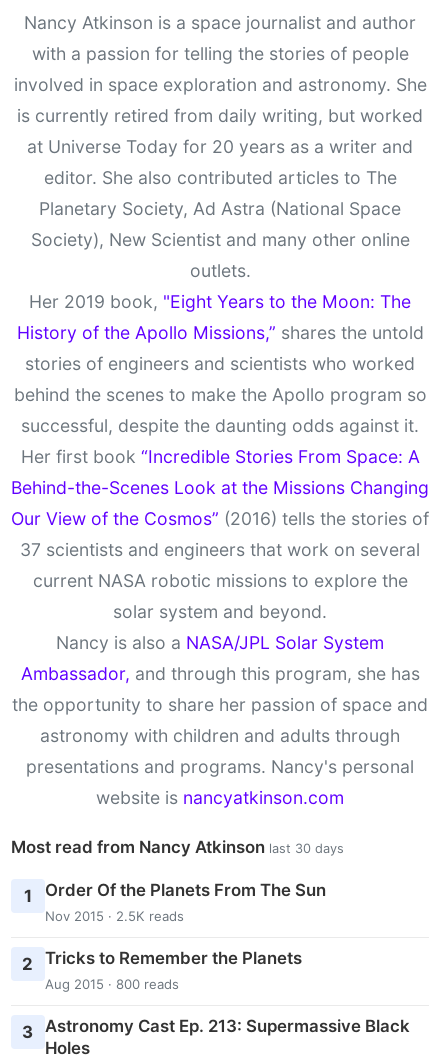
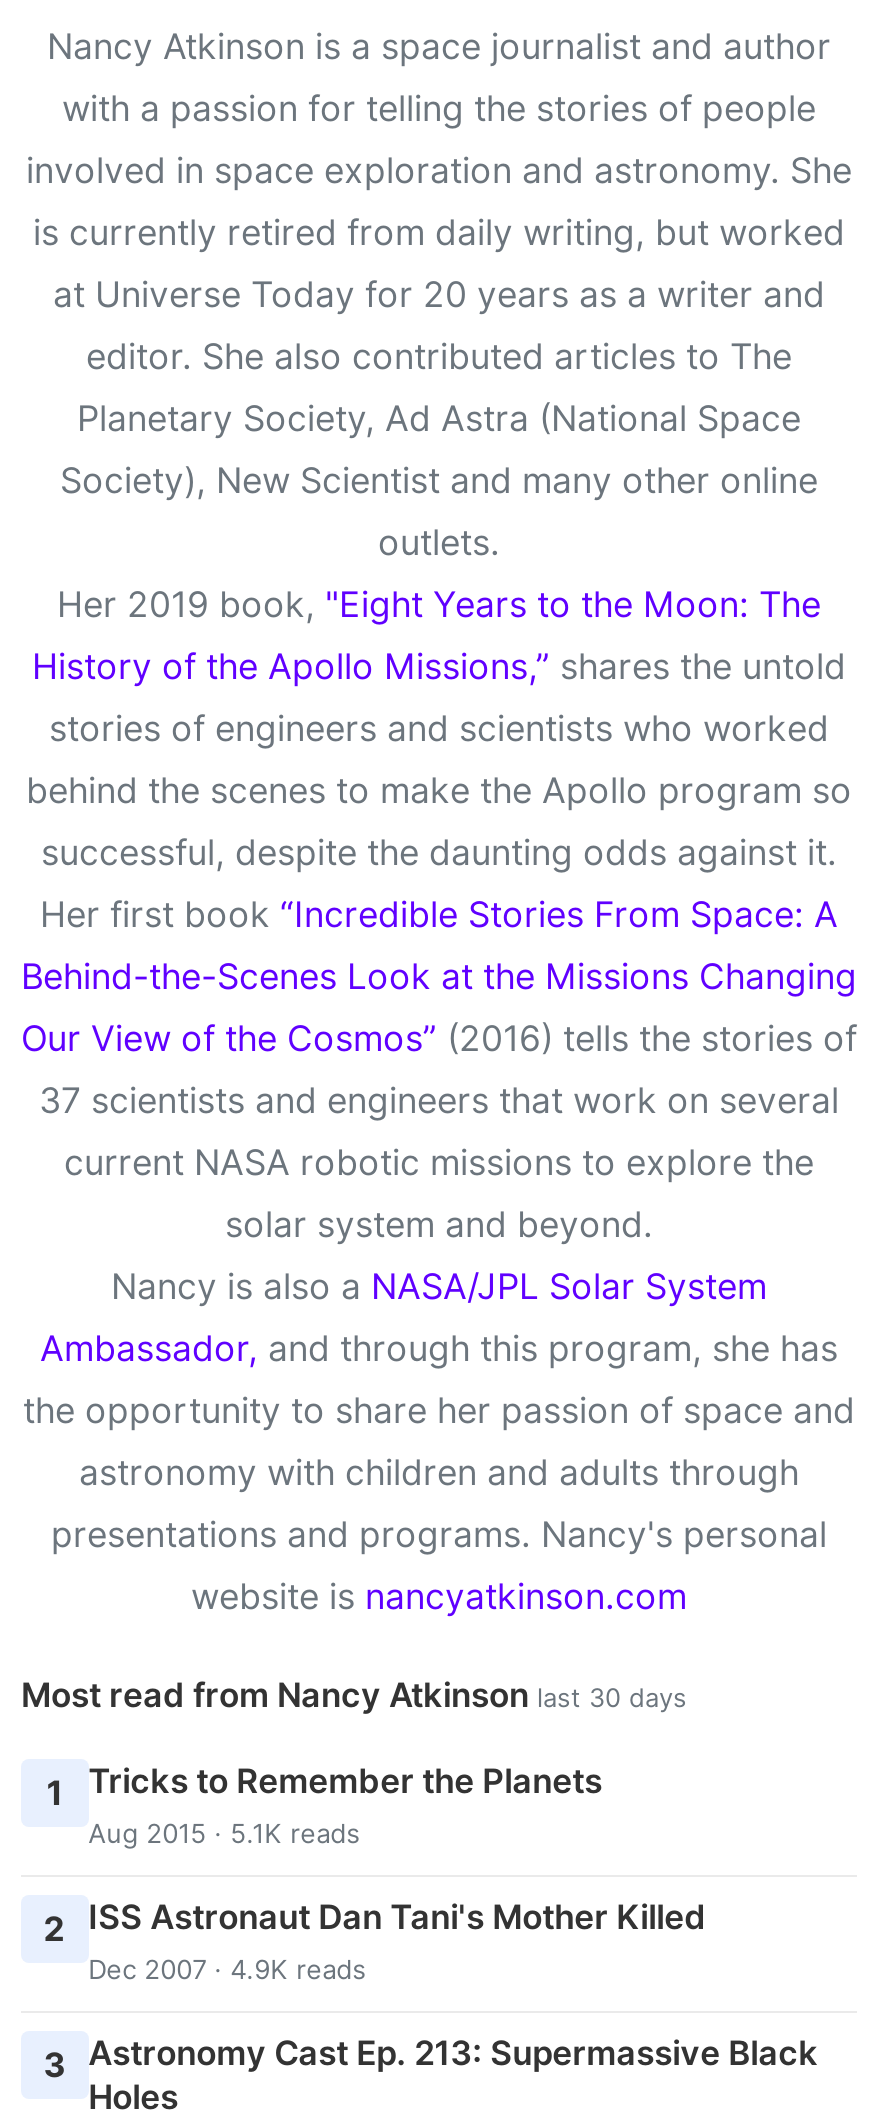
- Order Of the Planets From The Sun
- Nov 2015 · 2.5K reads
+ Tricks to Remember the Planets
+ Aug 2015 · 5.1K reads

- 2 Tricks to Remember the Planets
- Aug 2015 · 800 reads
+ 2 ISS Astronaut Dan Tani's Mother Killed
+ Dec 2007 · 4.9K reads
